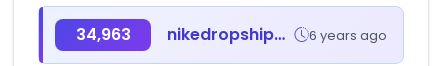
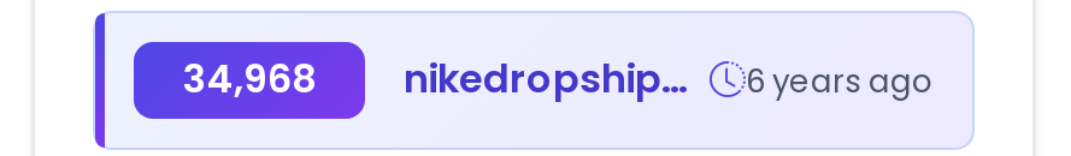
- 34,963
+ 34,968
